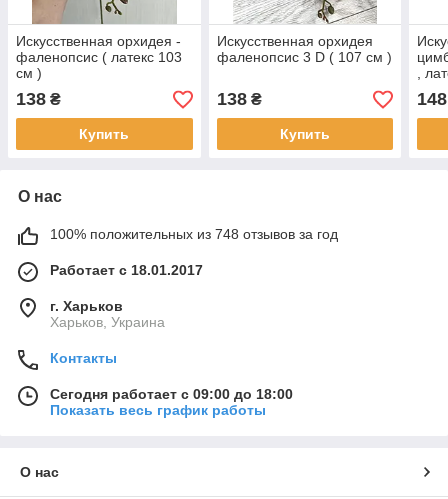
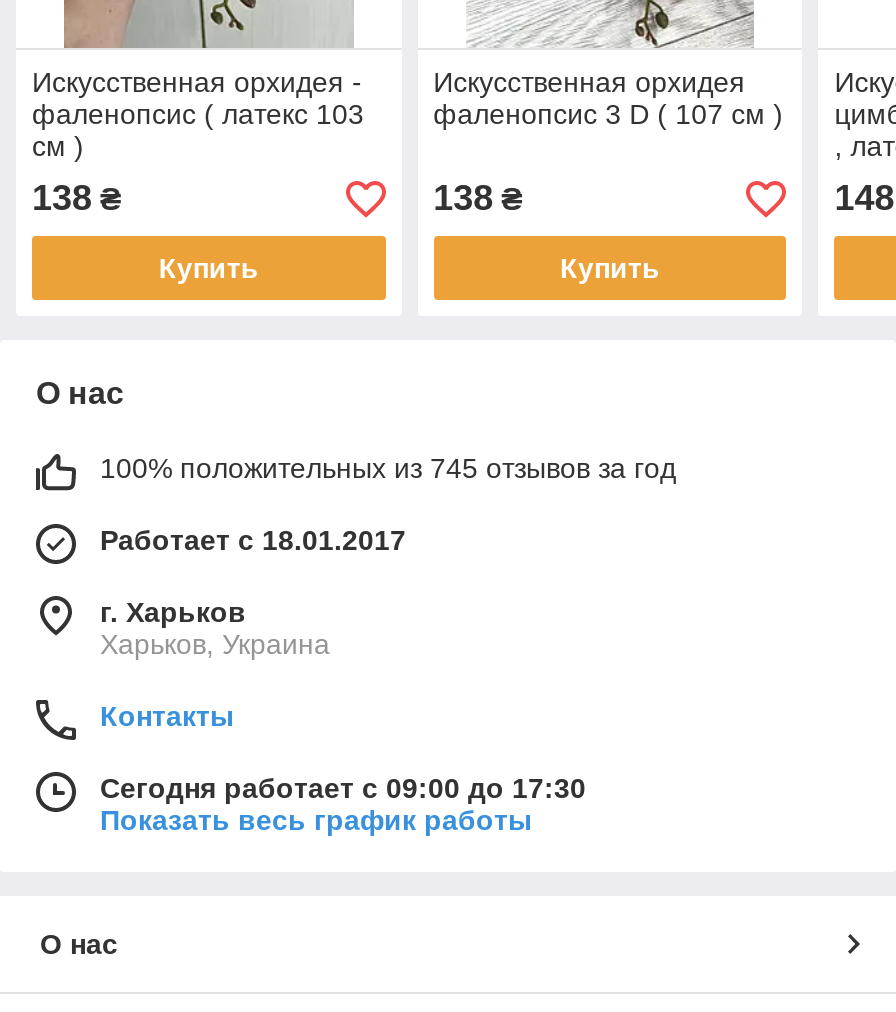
- 100% положительных из 748 отзывов за год
+ 100% положительных из 745 отзывов за год

- Сегодня работает с 09:00 до 18:00
+ Сегодня работает с 09:00 до 17:30
